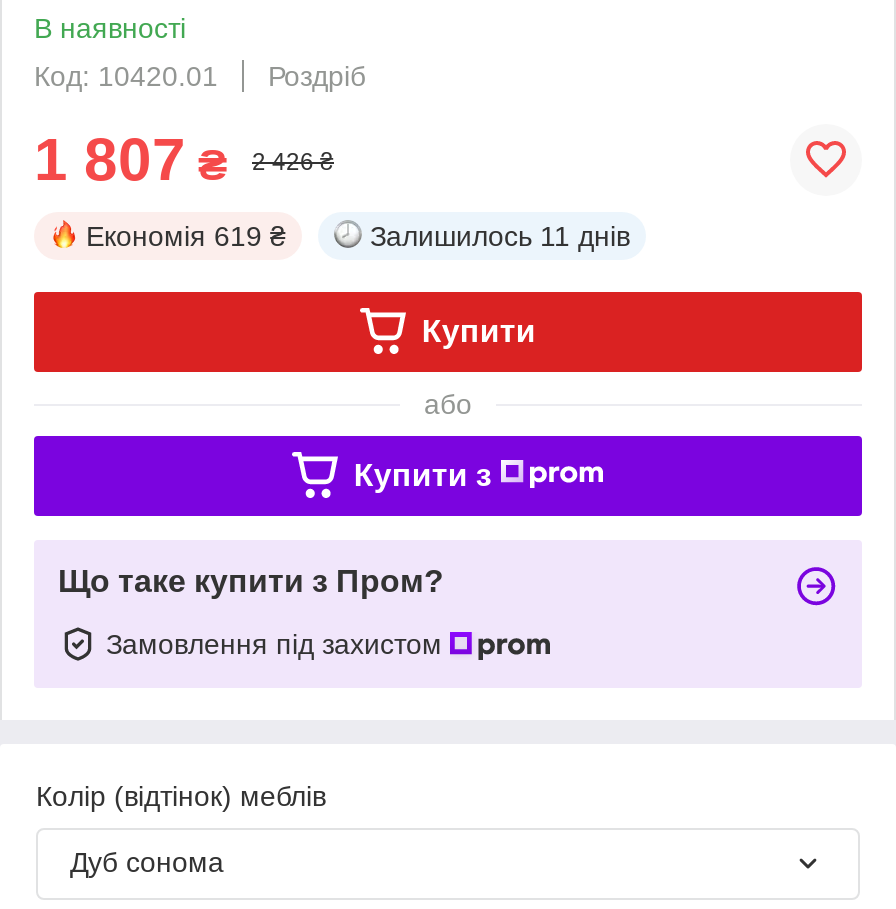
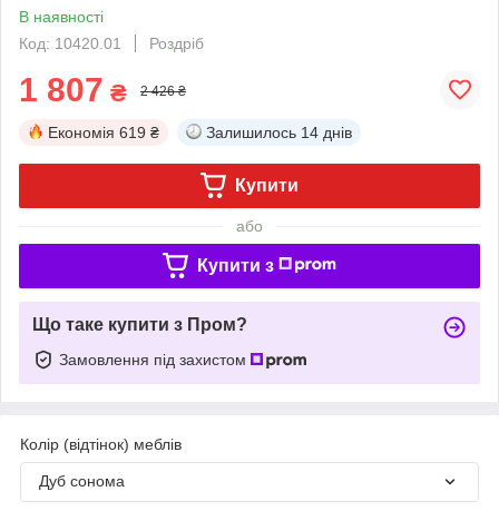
- Залишилось 11 днів
+ Залишилось 14 днів
